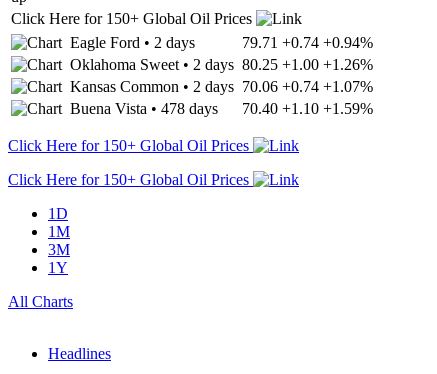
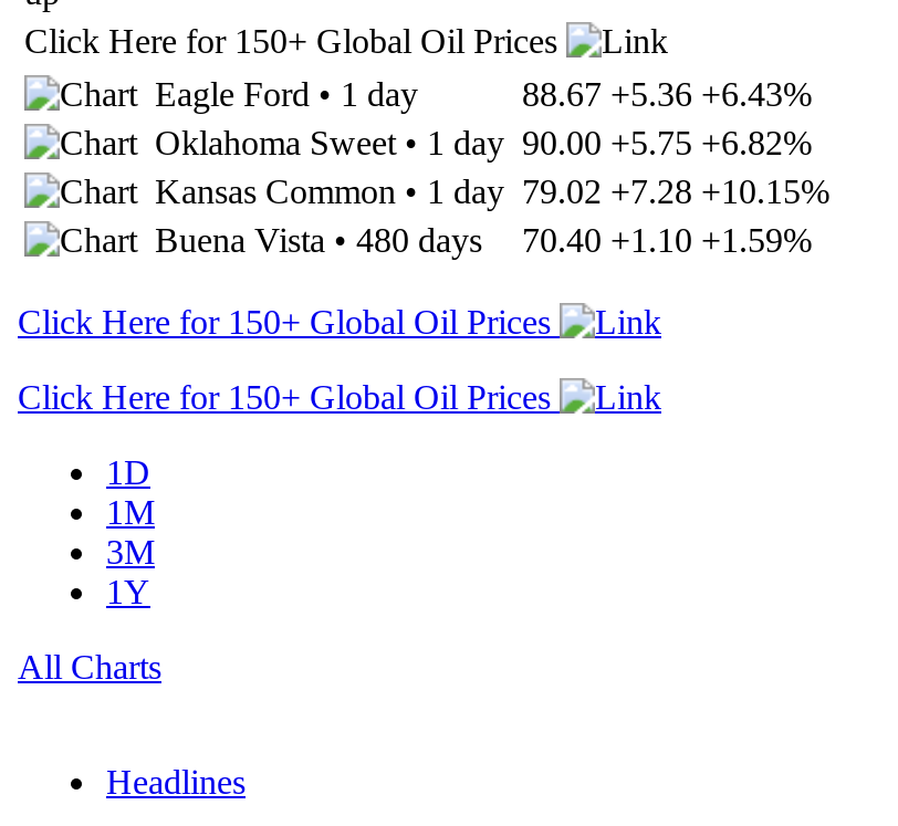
- Eagle Ford • 2 days
+ Eagle Ford • 1 day

- 79.71 +0.74 +0.94%
+ 88.67 +5.36 +6.43%

- Oklahoma Sweet • 2 days 80.25 +1.00 +1.26%
+ Oklahoma Sweet • 1 day 90.00 +5.75 +6.82%

- Kansas Common • 2 days 70.06 +0.74 +1.07%
+ Kansas Common • 1 day 79.02 +7.28 +10.15%

- Buena Vista • 478 days
+ Buena Vista • 480 days
